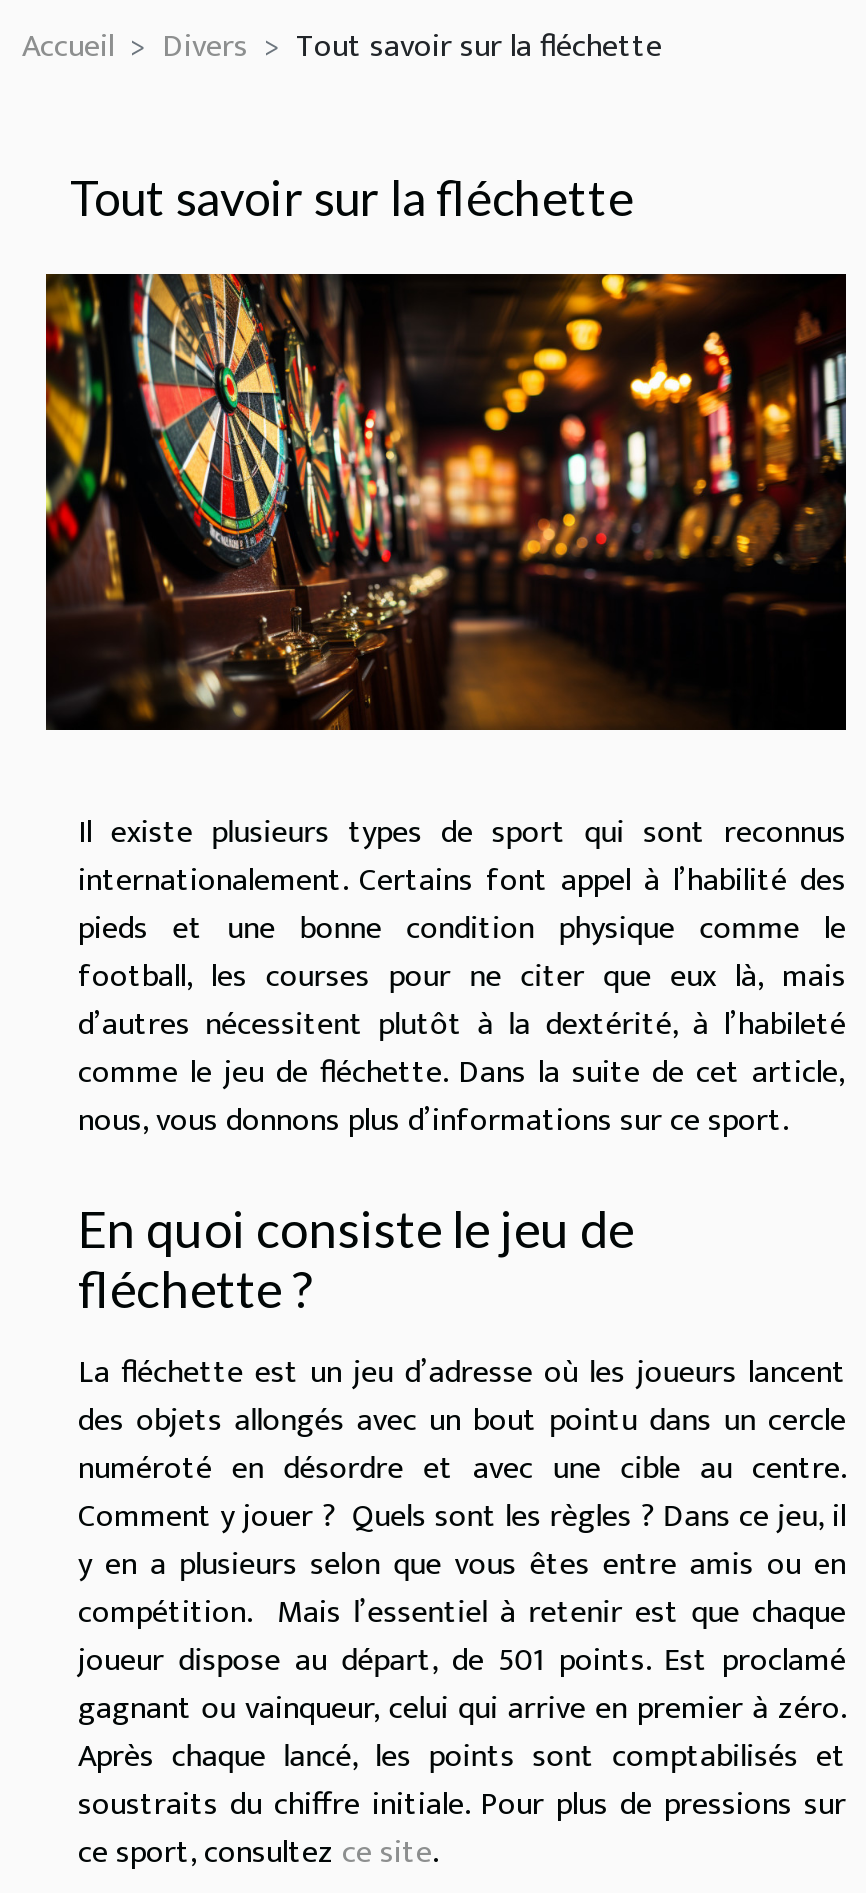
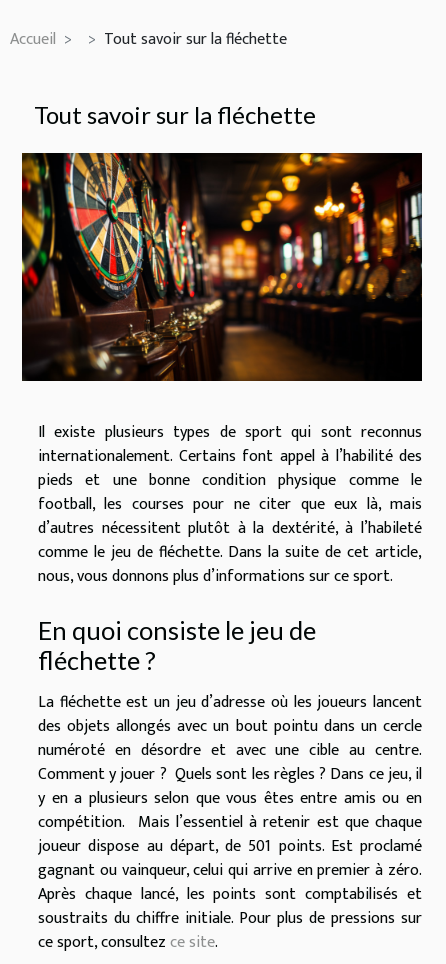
- Divers
